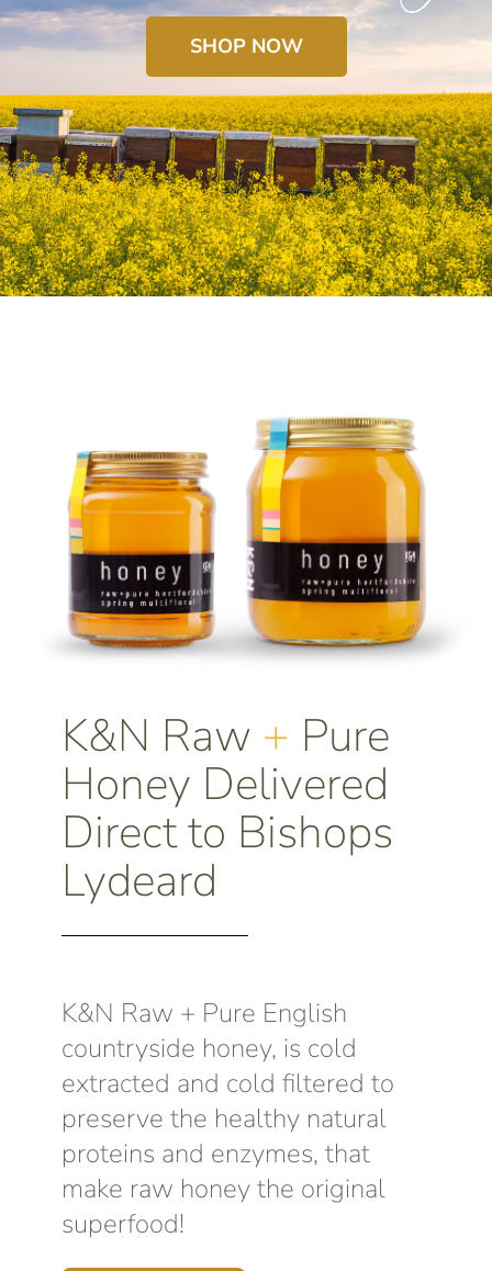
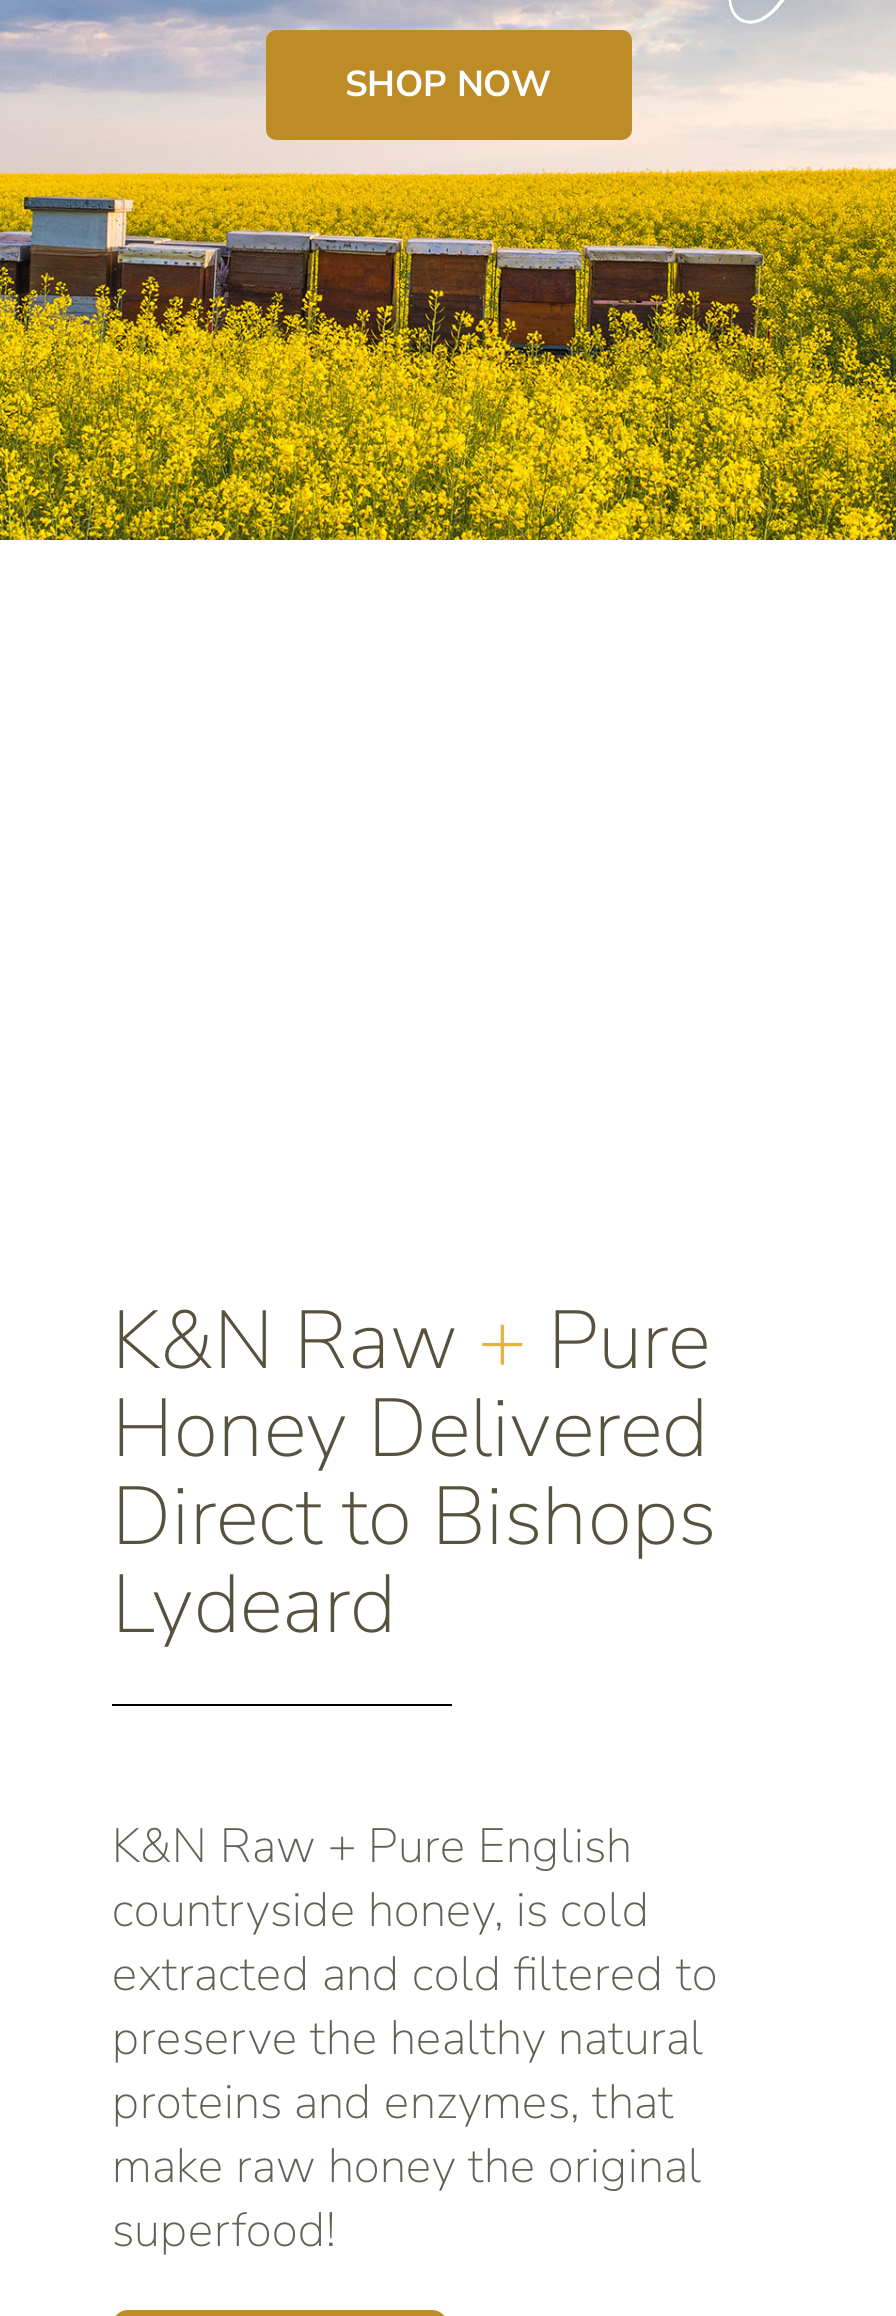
- [image]
